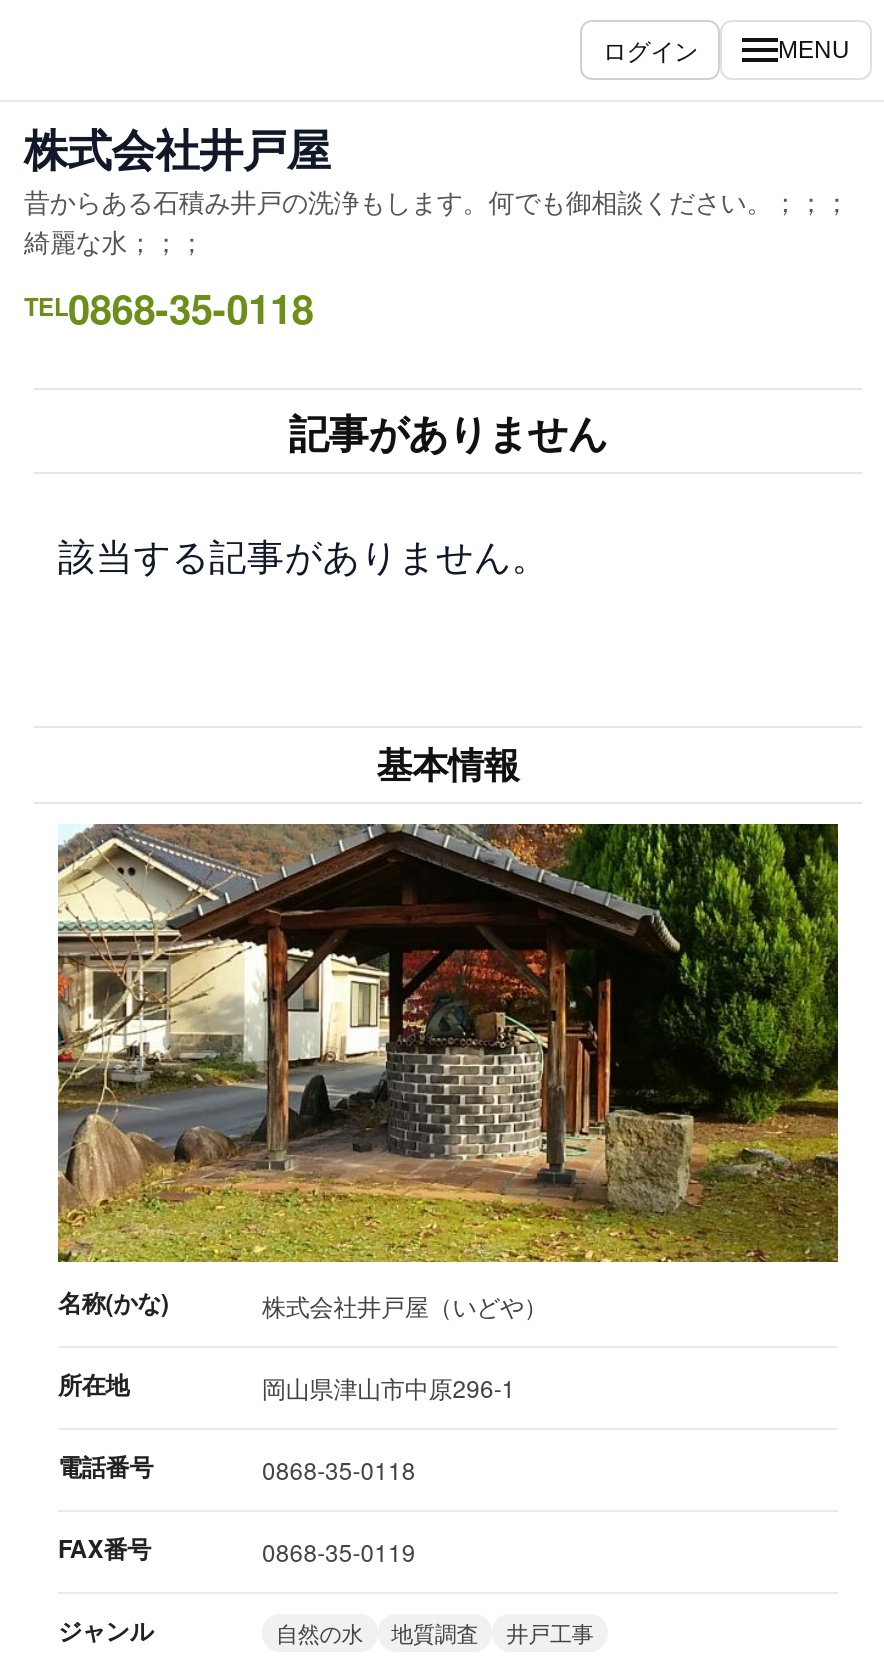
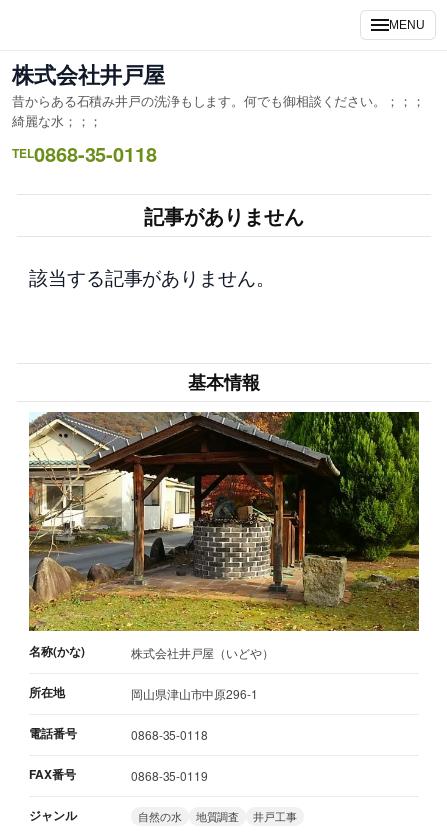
- ログイン
